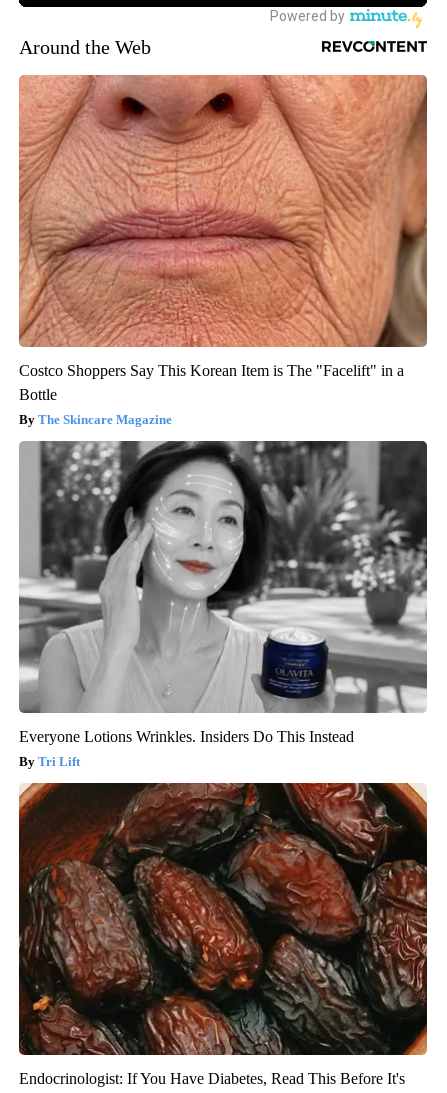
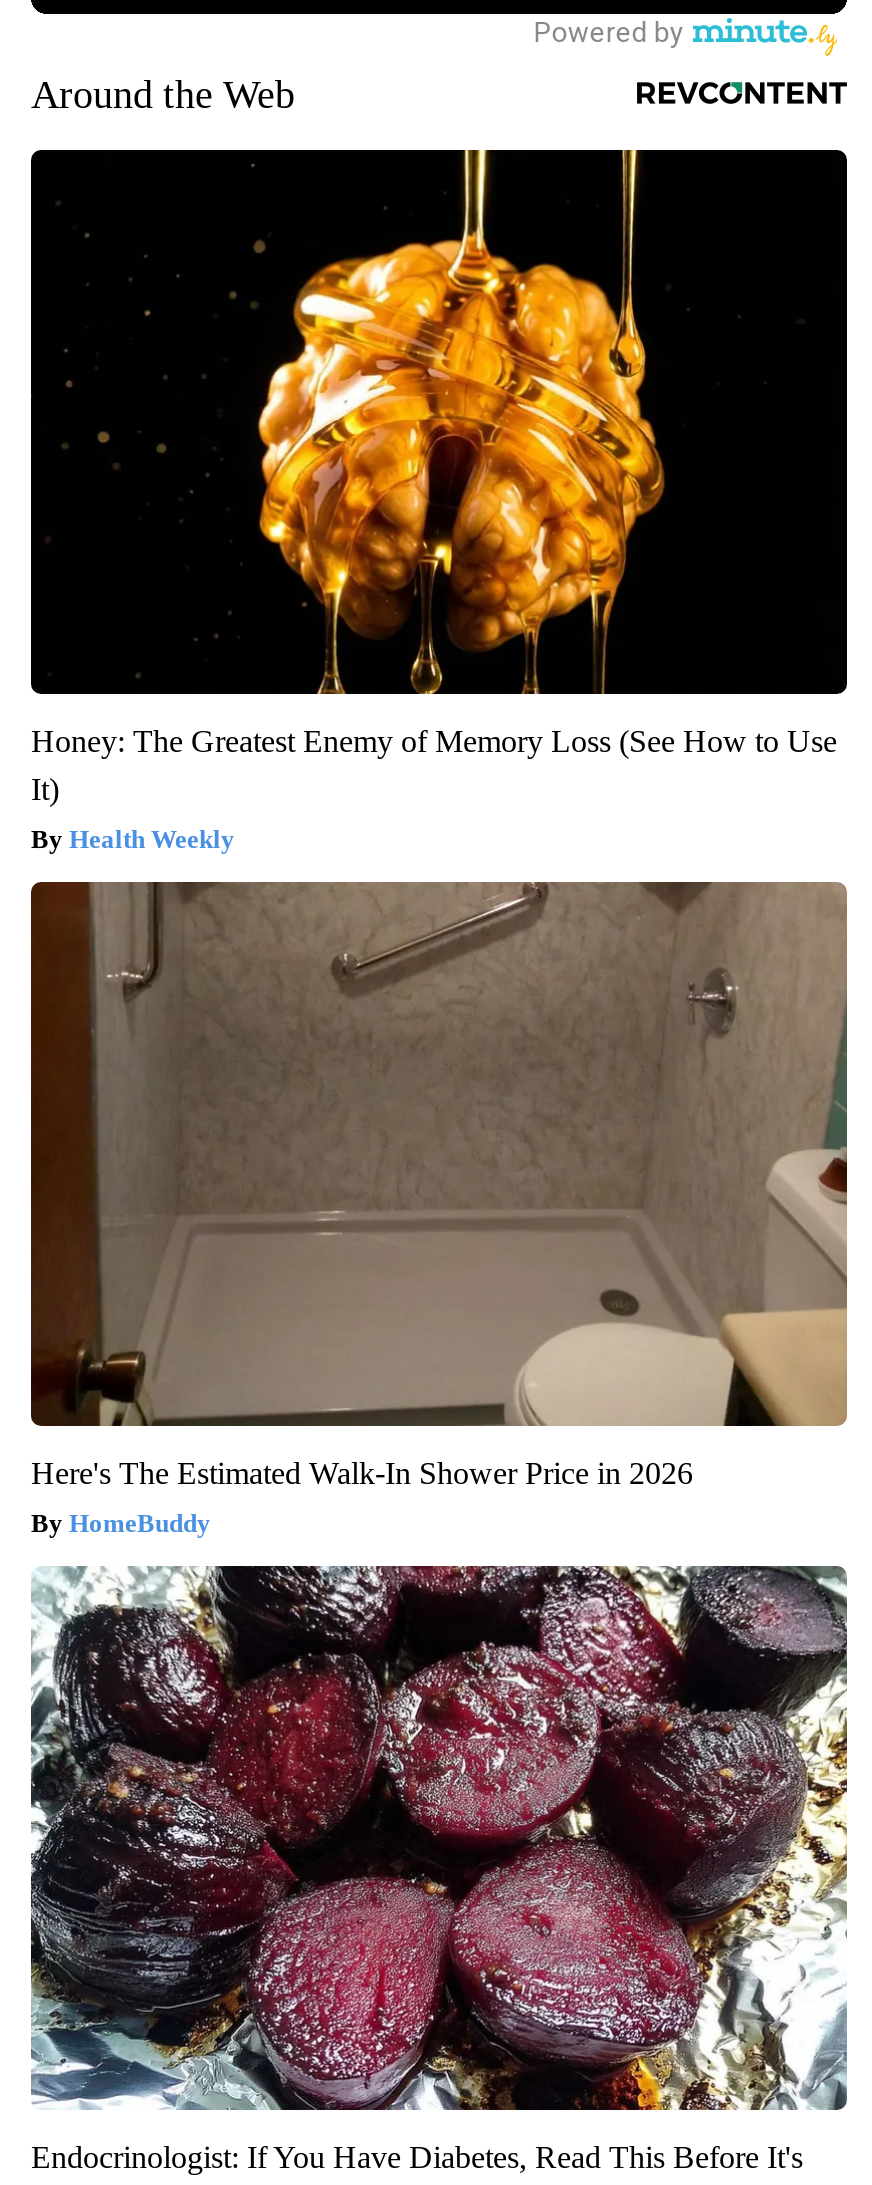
- [image]
- Costco Shoppers Say This Korean Item is The "Facelift" in a
- Bottle
+ [image]
+ Honey: The Greatest Enemy of Memory Loss (See How to Use
+ It)

- The Skincare Magazine
+ Health Weekly

- [image]
- Everyone Lotions Wrinkles. Insiders Do This Instead
+ [image]
+ Here's The Estimated Walk-In Shower Price in 2026

- Tri Lift
+ HomeBuddy

- [image]
+ [image]
